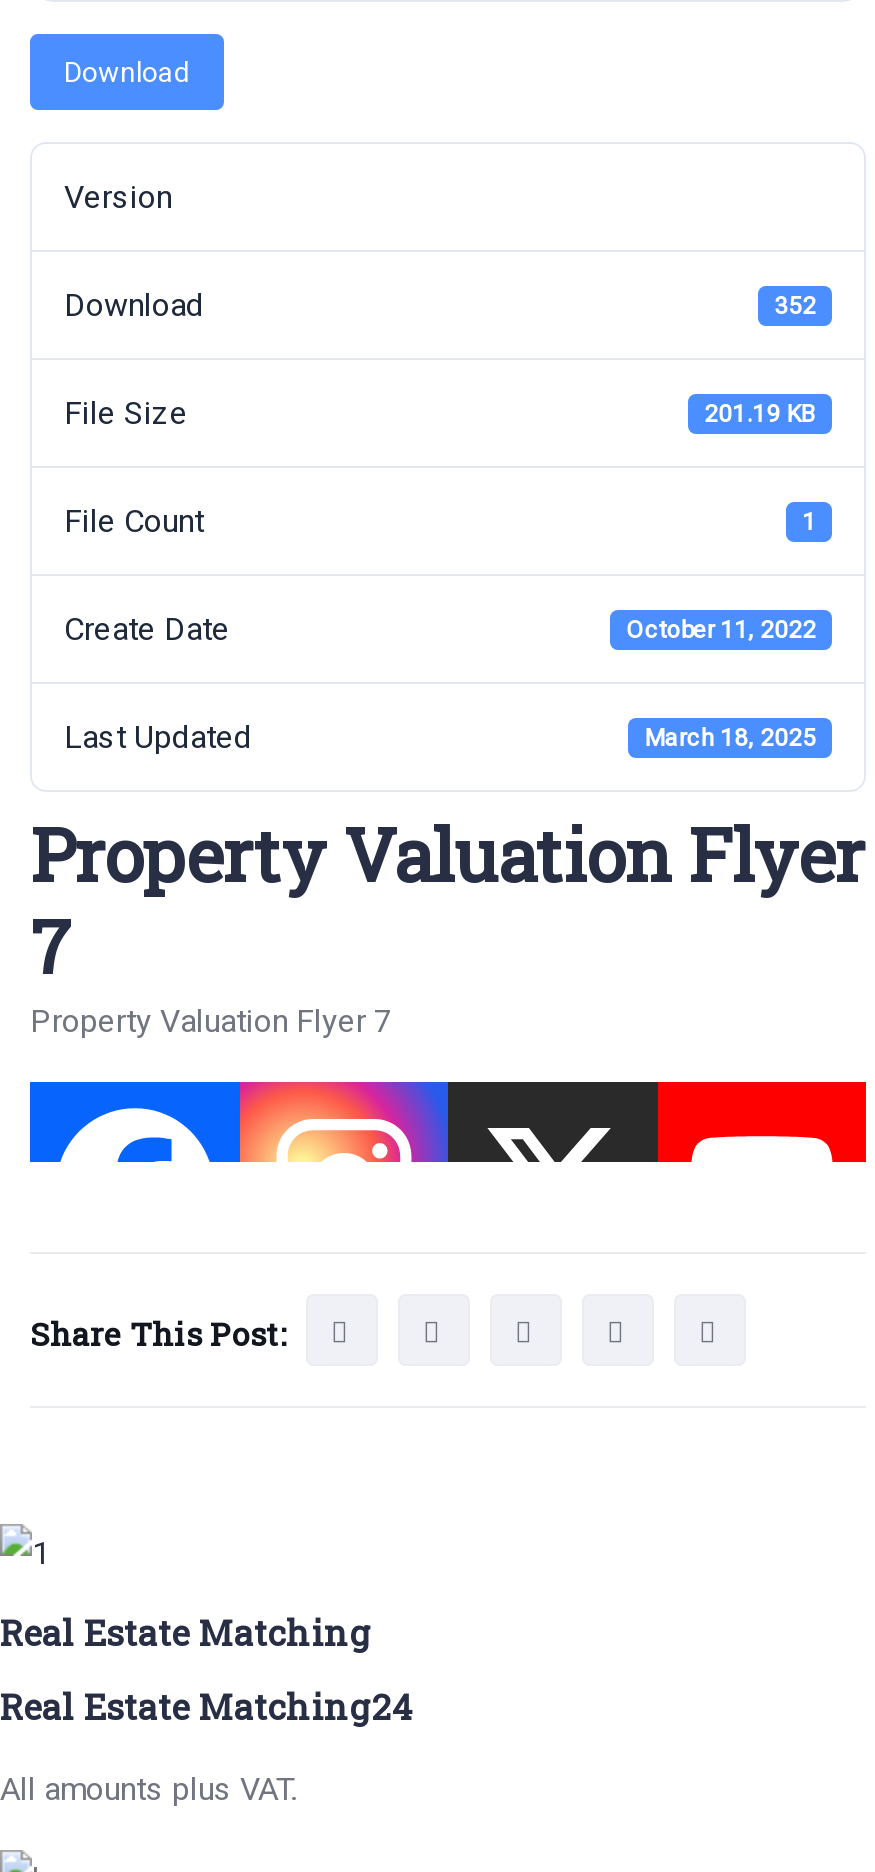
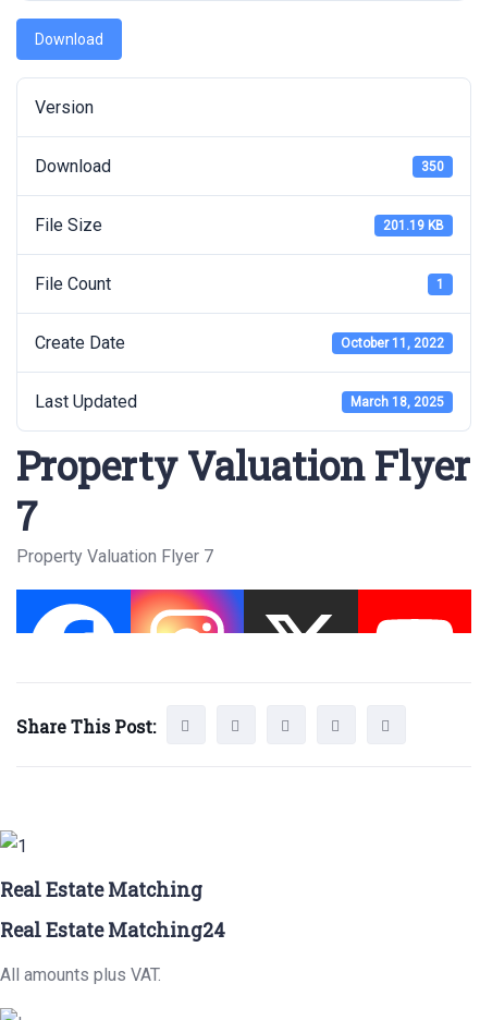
- 352
+ 350
